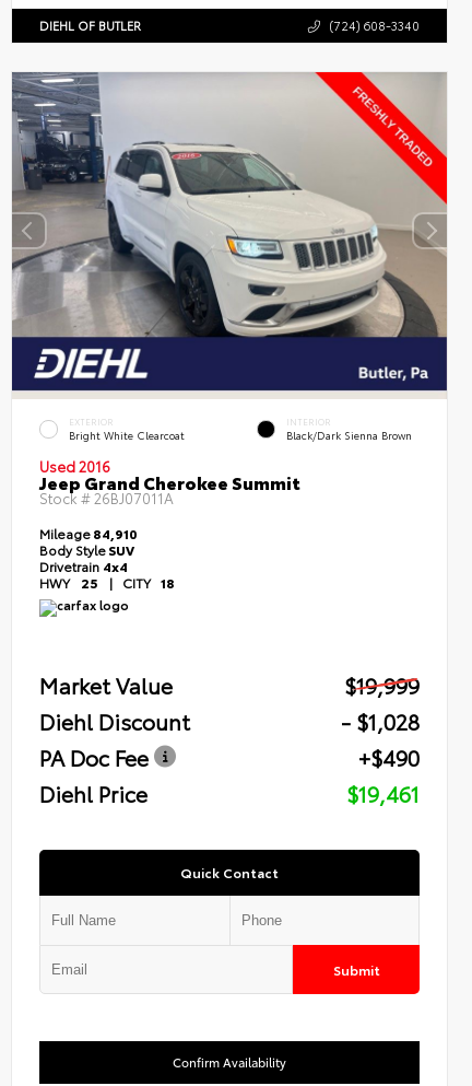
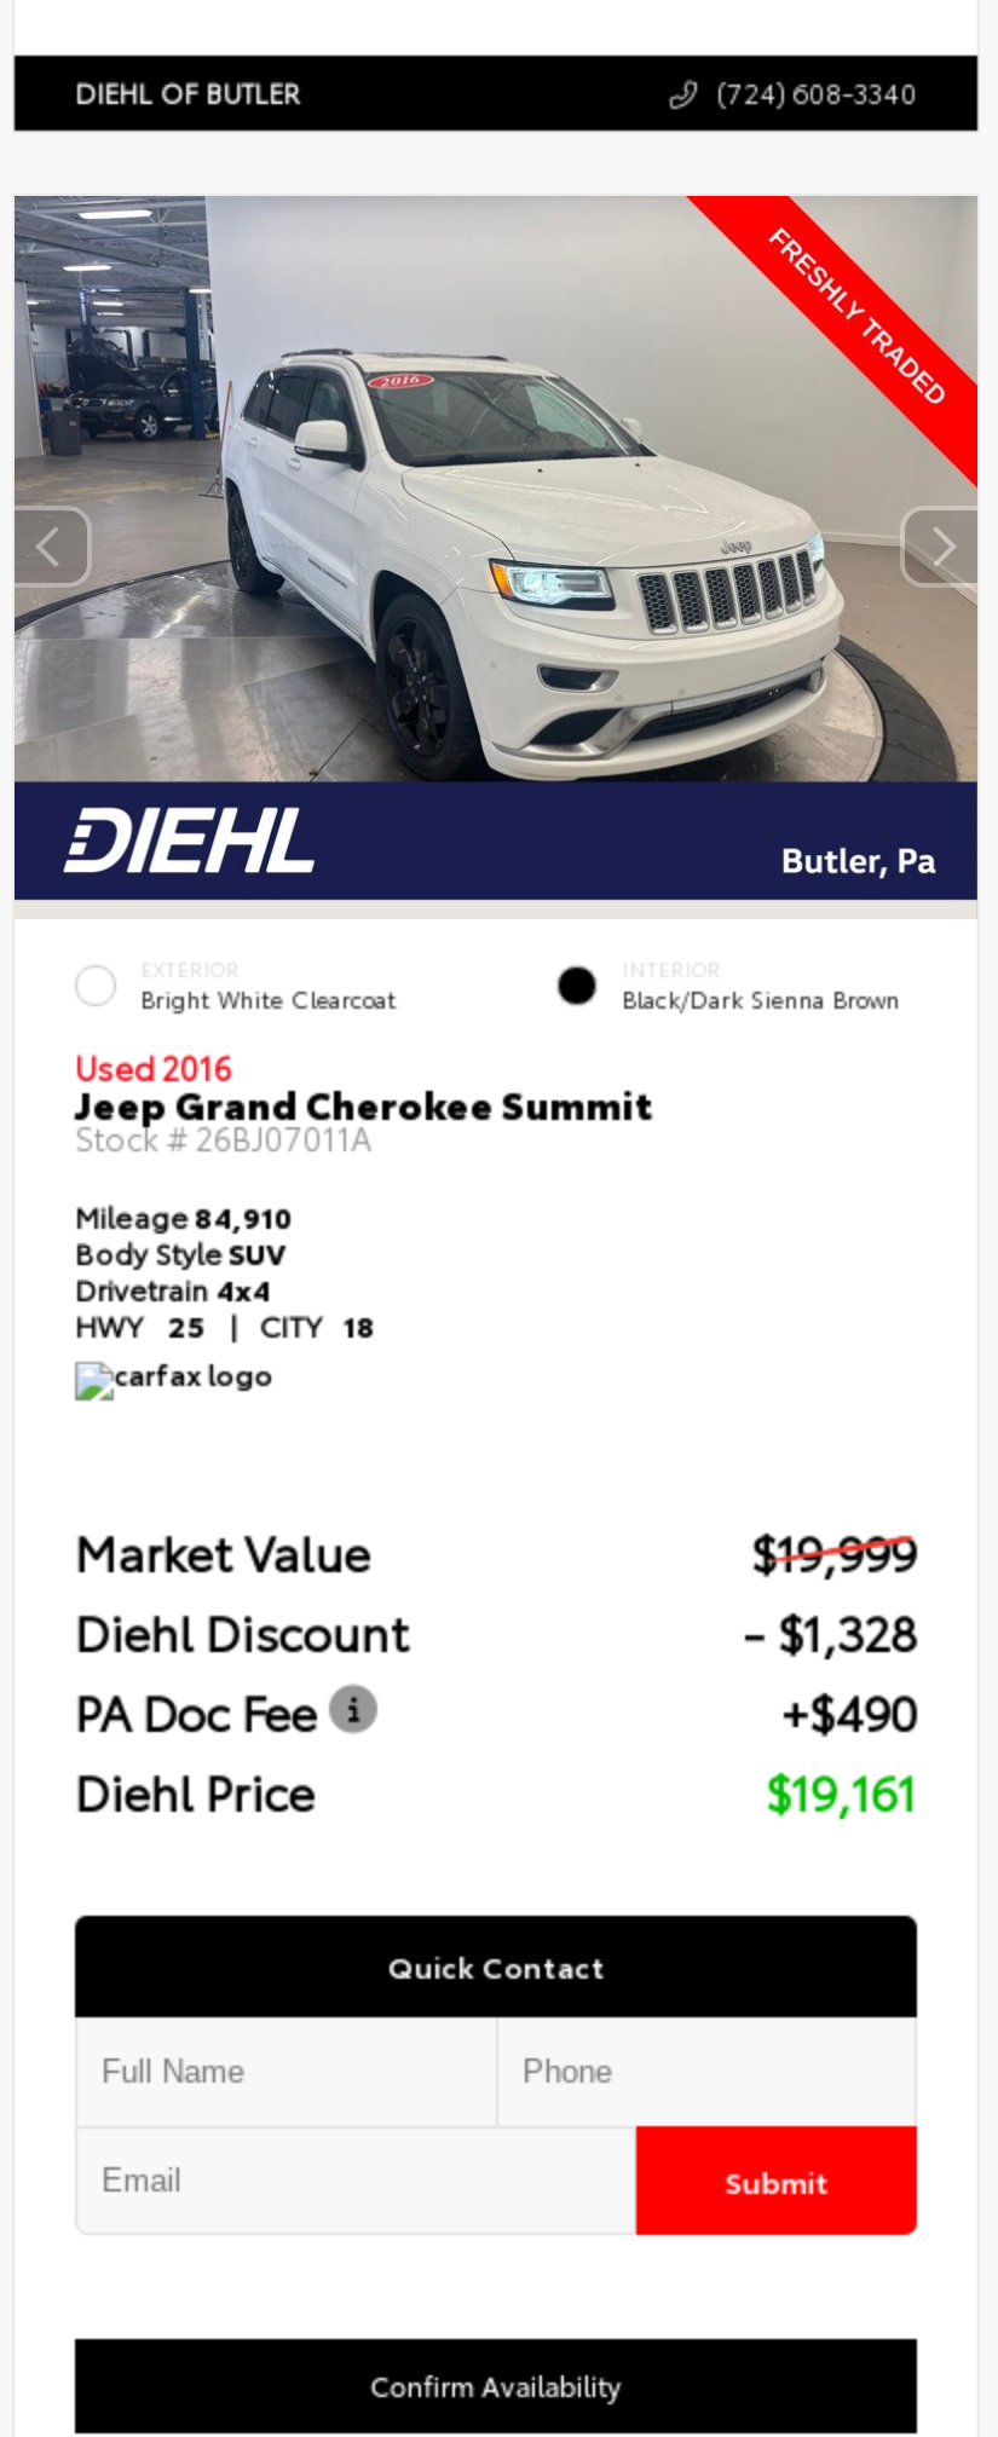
- - $1,028
+ - $1,328

- $19,461
+ $19,161
